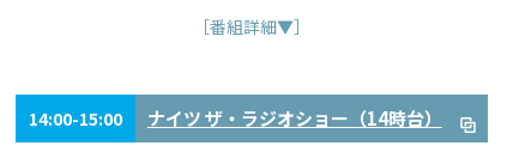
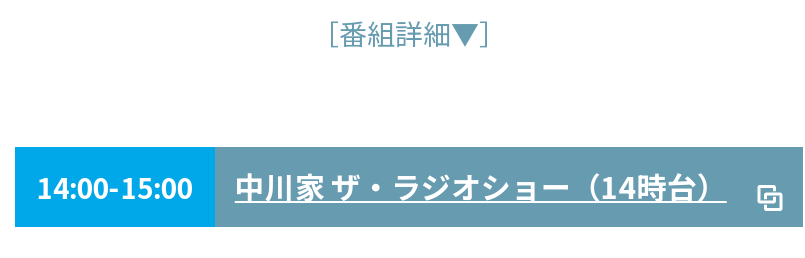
- ナイツ ザ・ラジオショー（14時台）
+ 中川家 ザ・ラジオショー（14時台）
